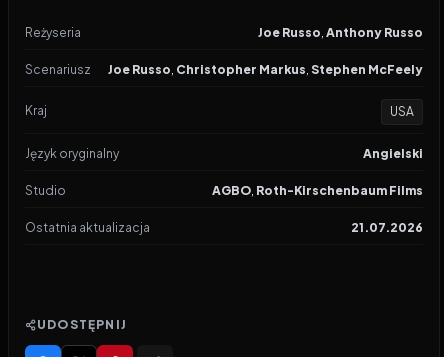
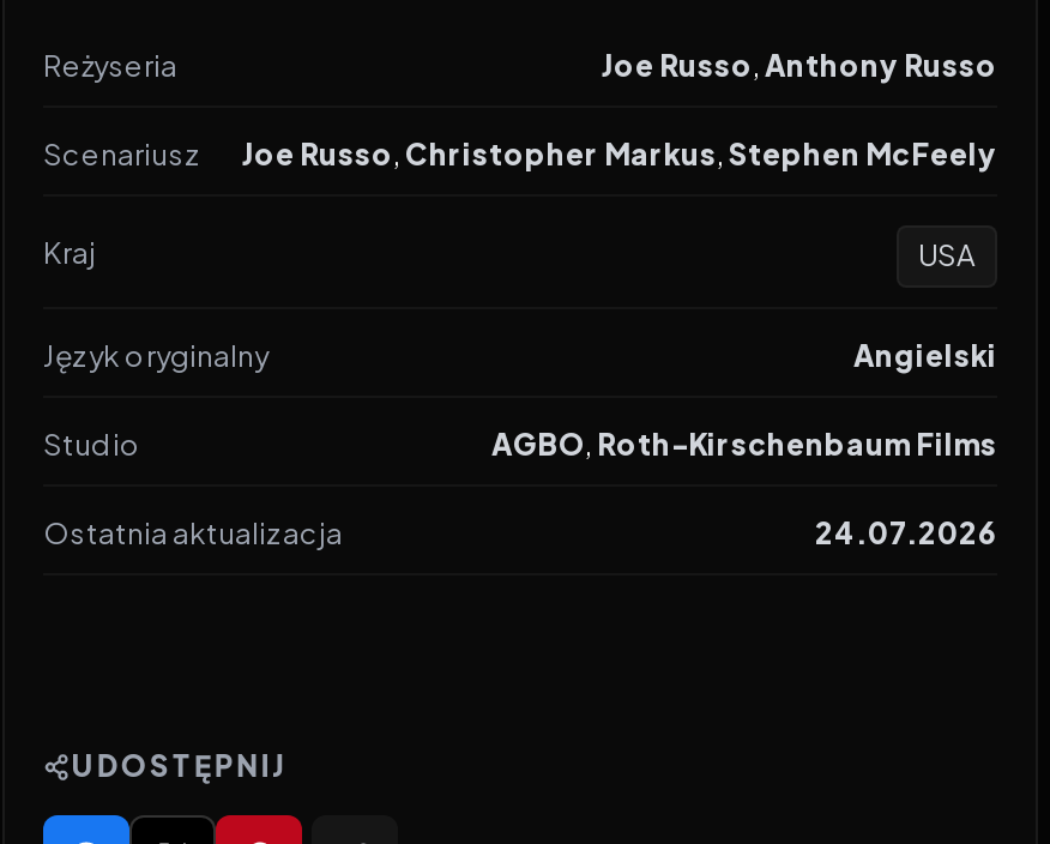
- 21.07.2026
+ 24.07.2026
